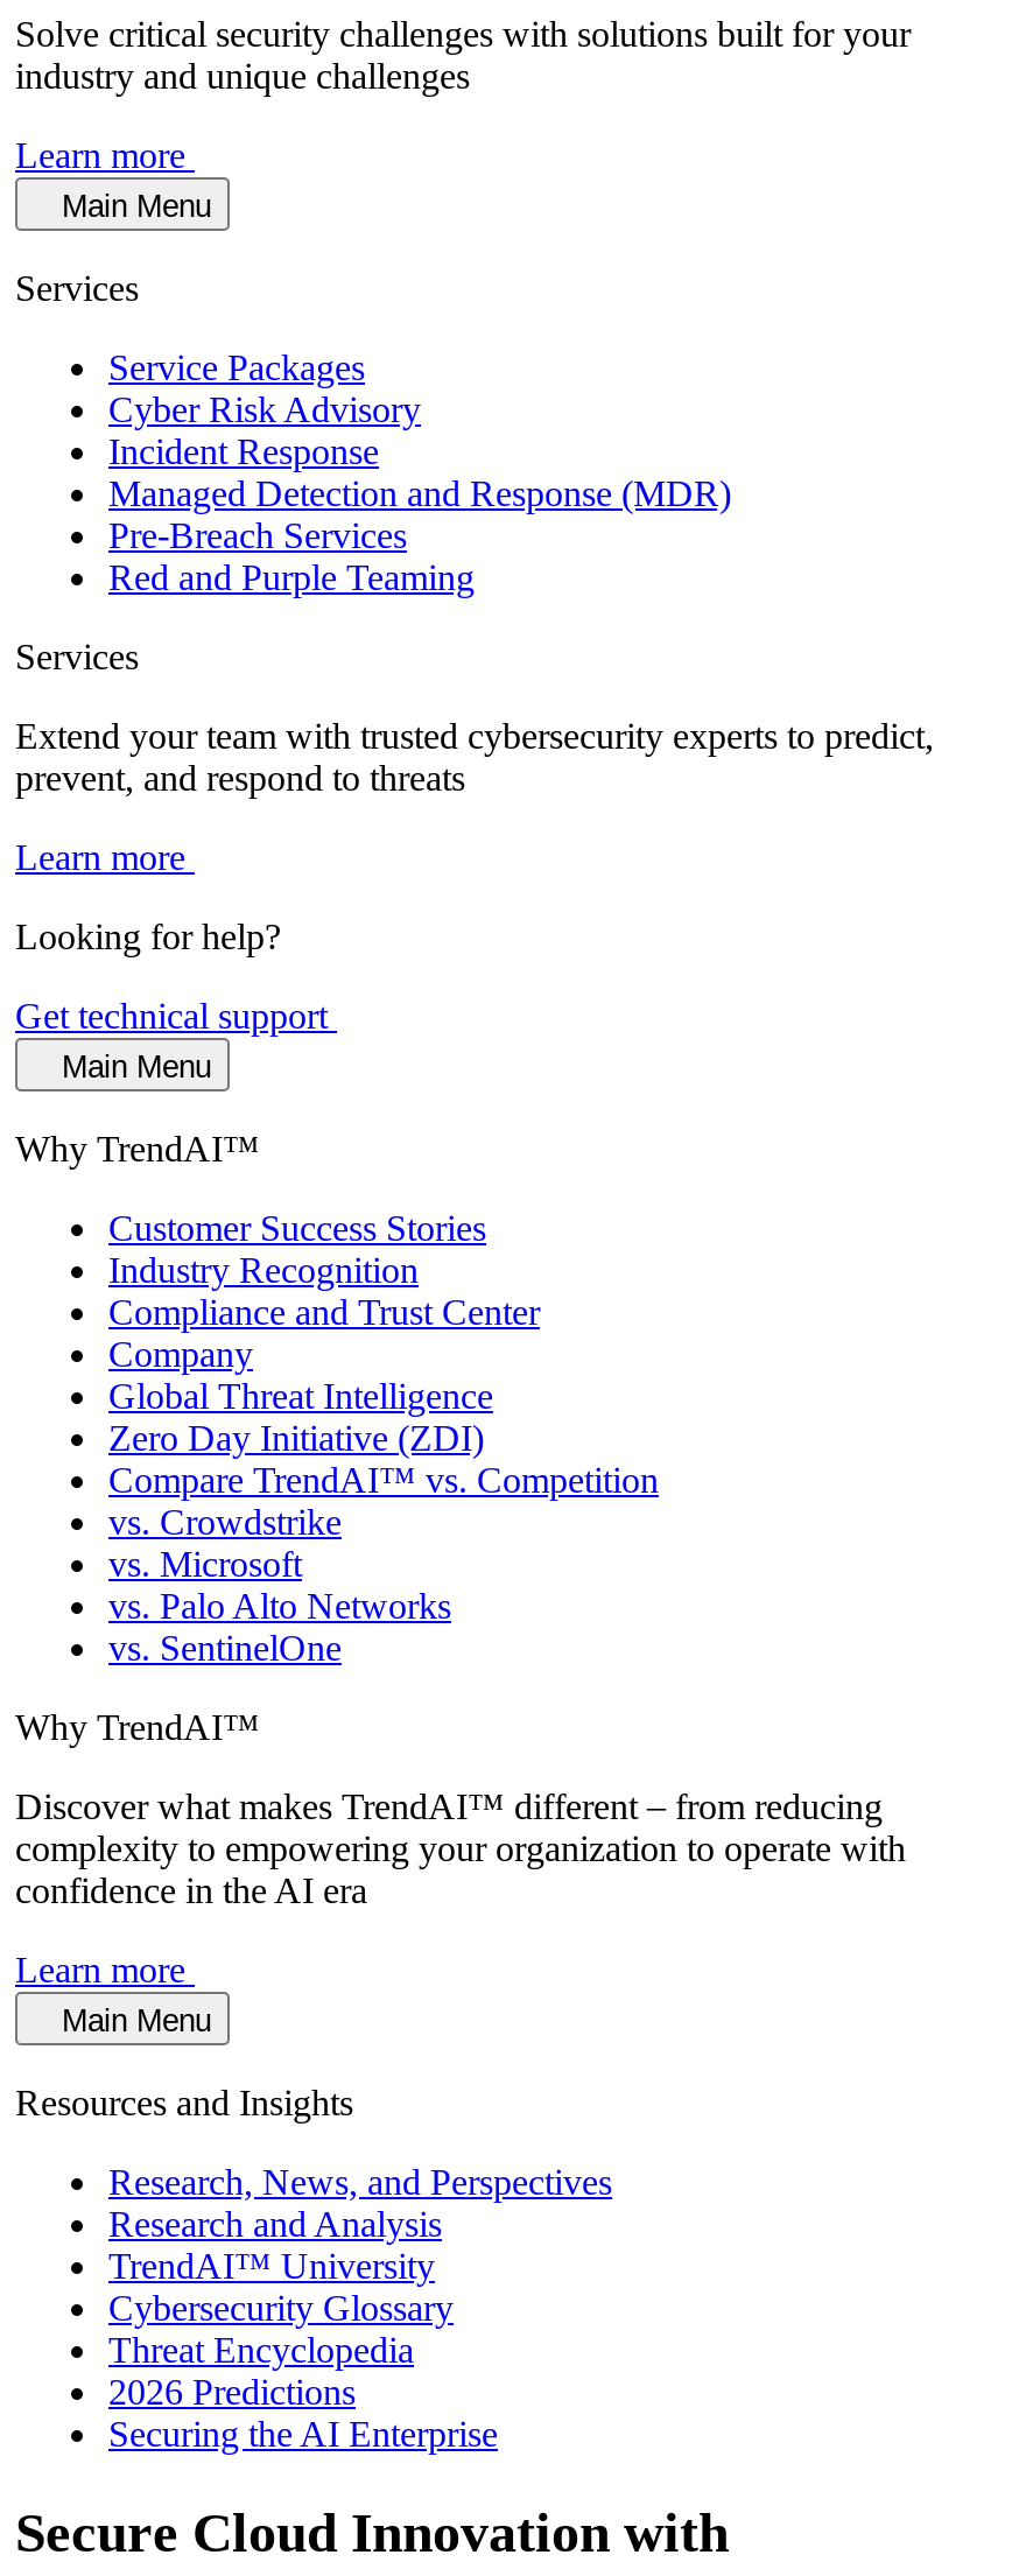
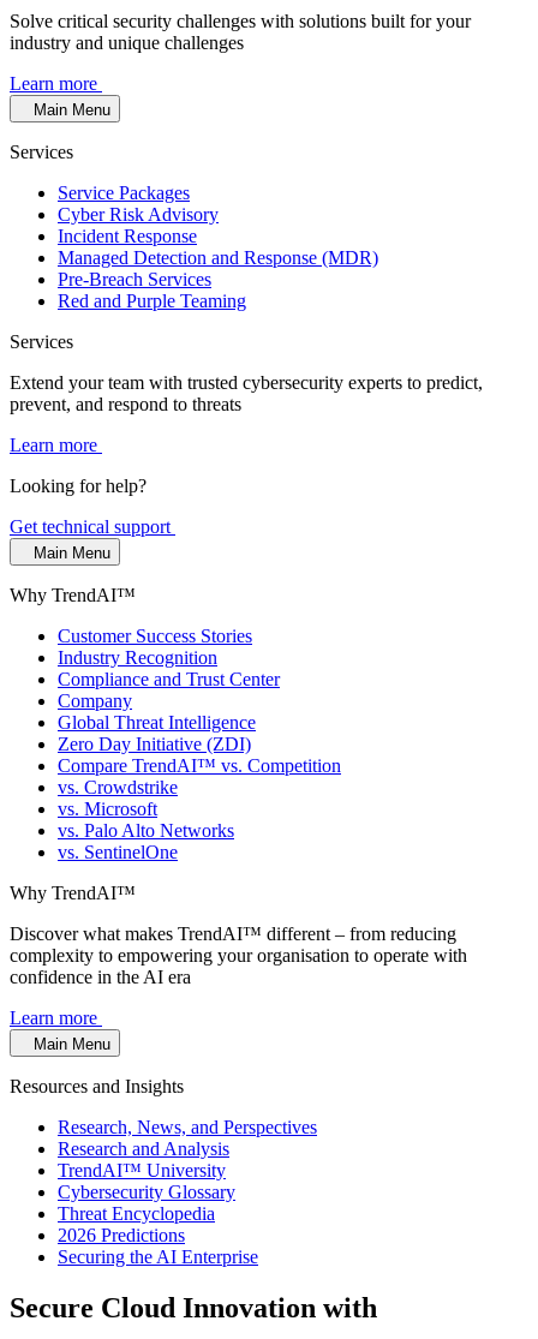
- complexity to empowering your organization to operate with
+ complexity to empowering your organisation to operate with
